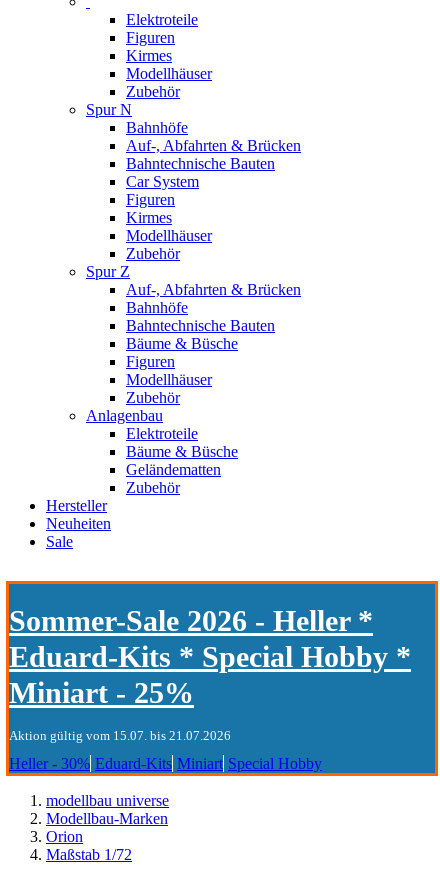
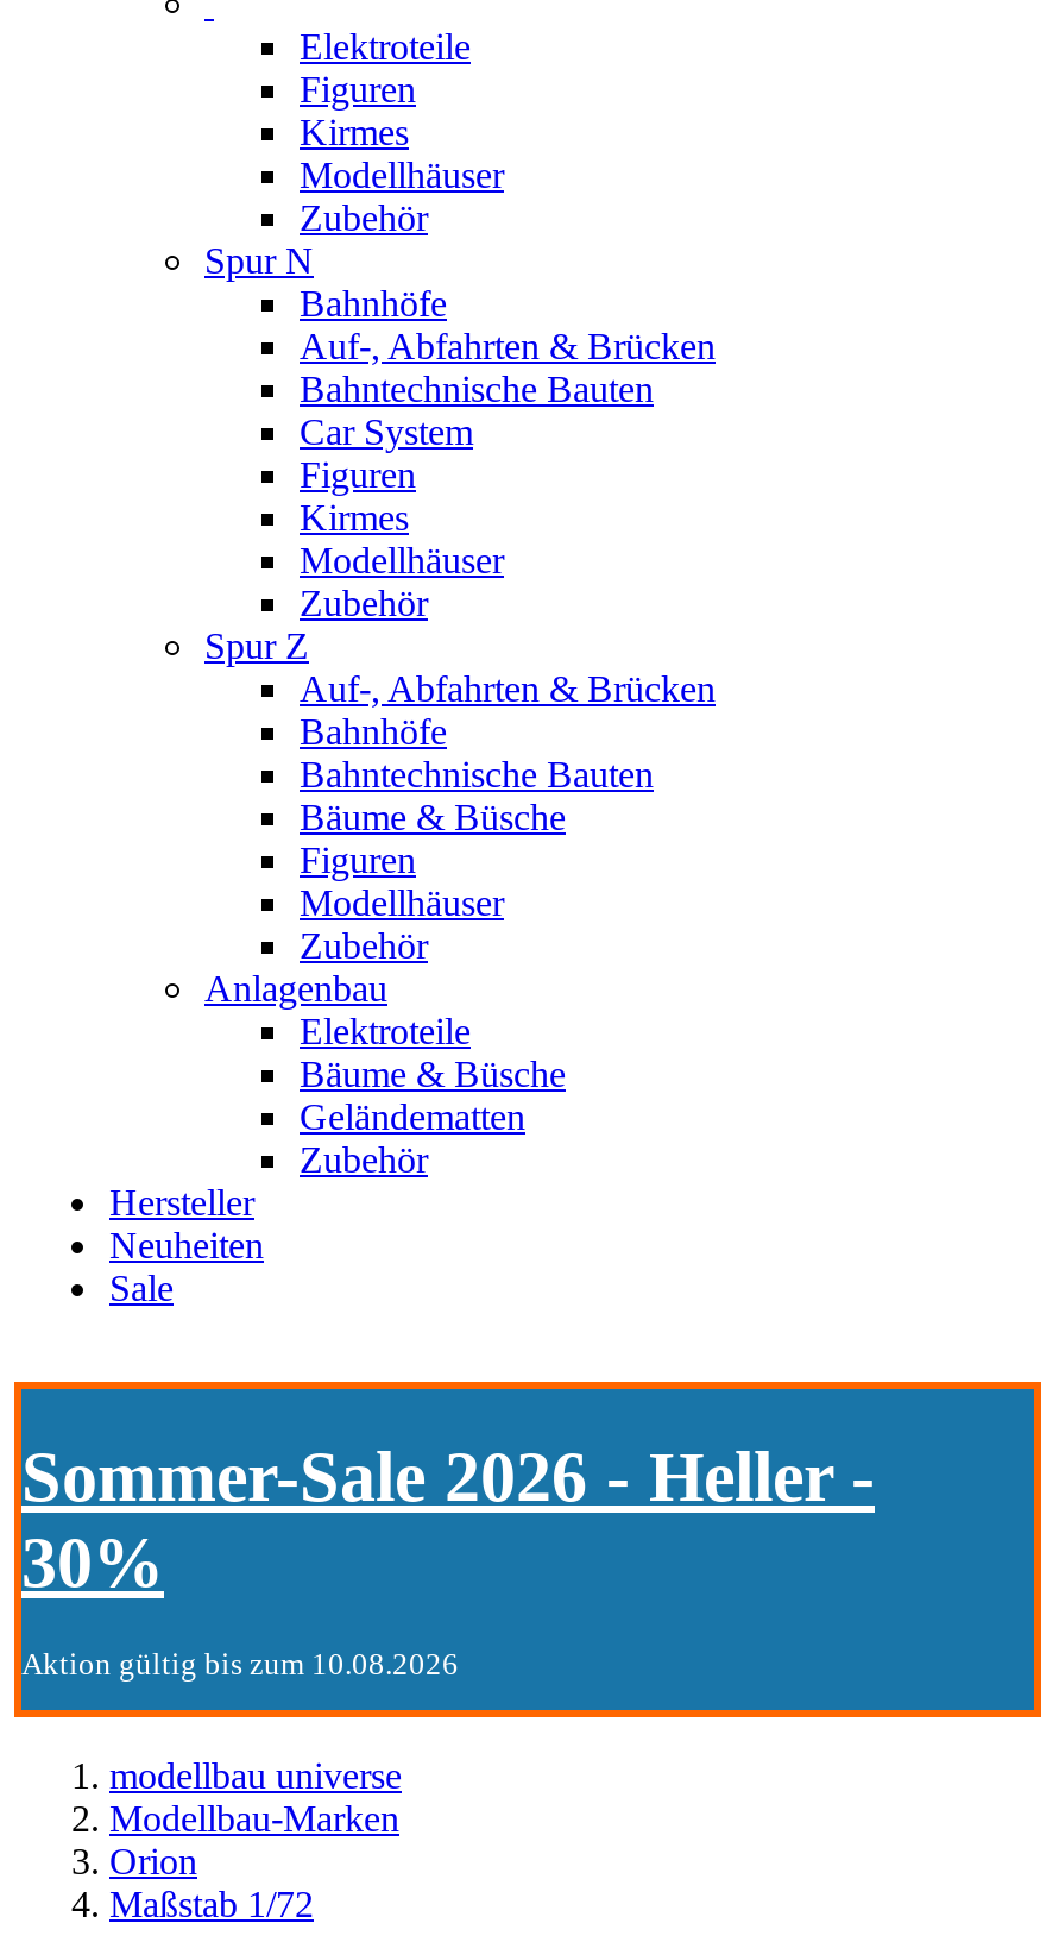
- Sommer-Sale 2026 - Heller *
- Eduard-Kits * Special Hobby *
- Miniart - 25%
- Aktion gültig vom 15.07. bis 21.07.2026
- Heller - 30% Eduard-Kits Miniart Special Hobby
+ Sommer-Sale 2026 - Heller -
+ 30%
+ Aktion gültig bis zum 10.08.2026
